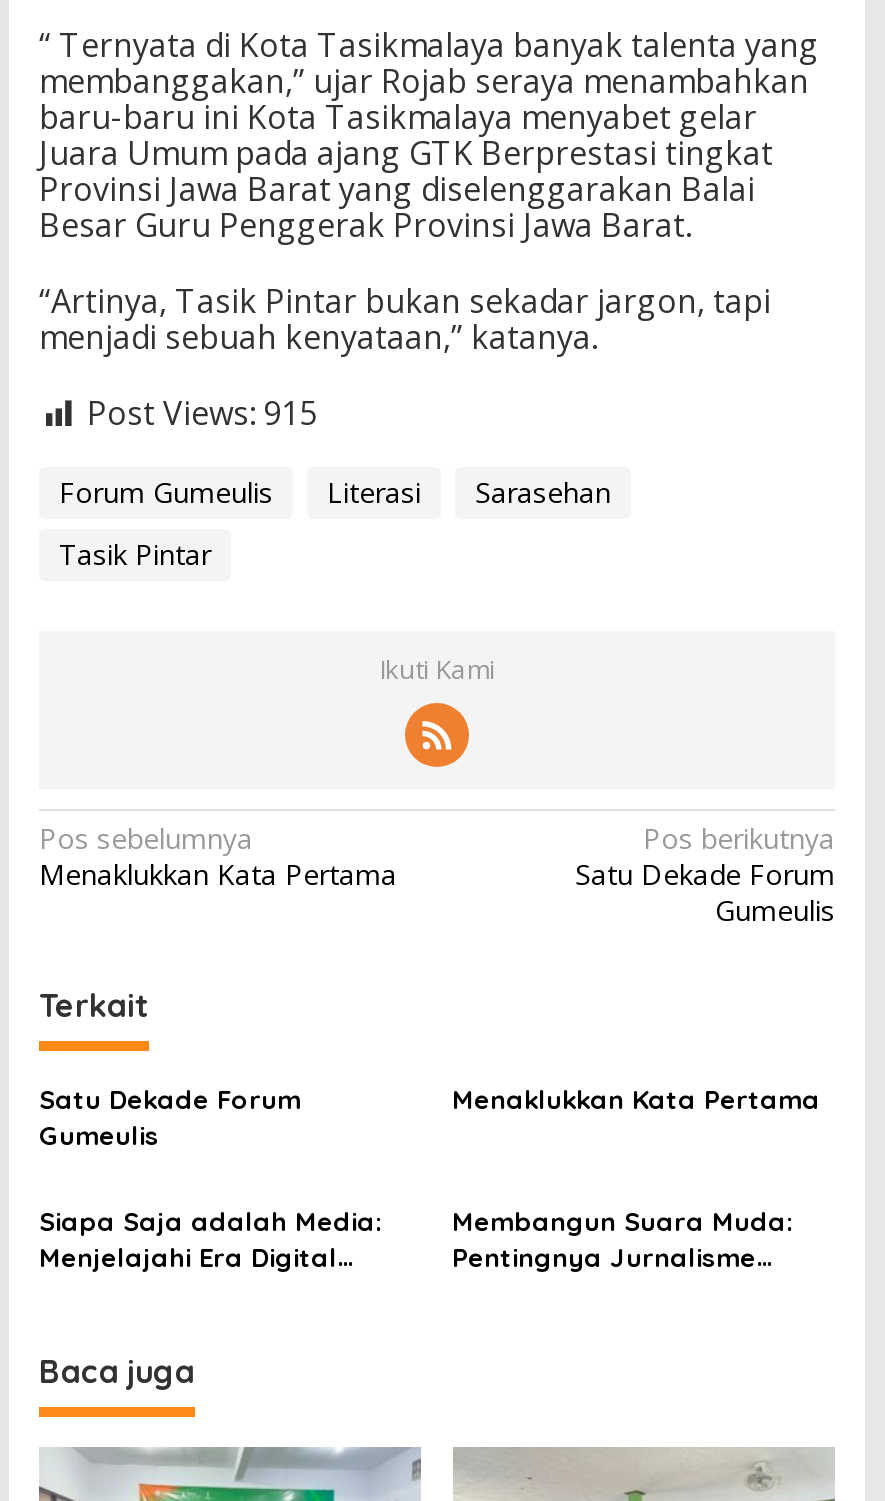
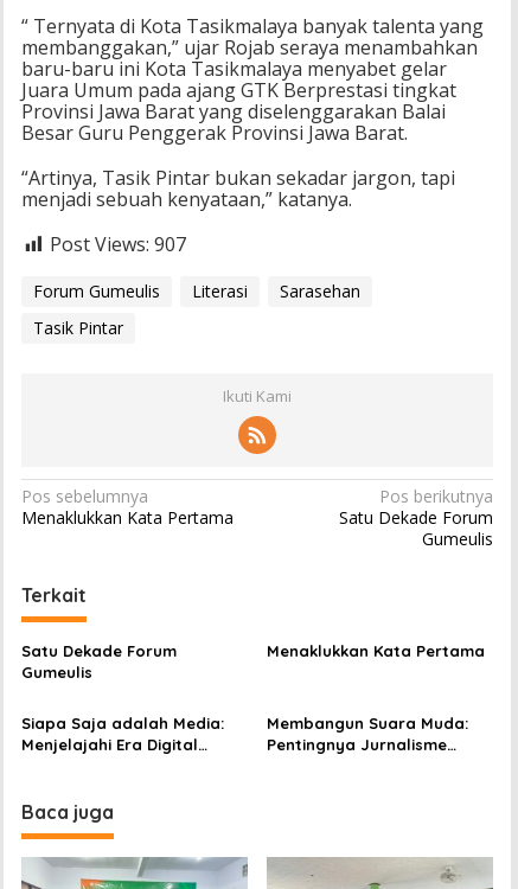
- Post Views: 915
+ Post Views: 907
